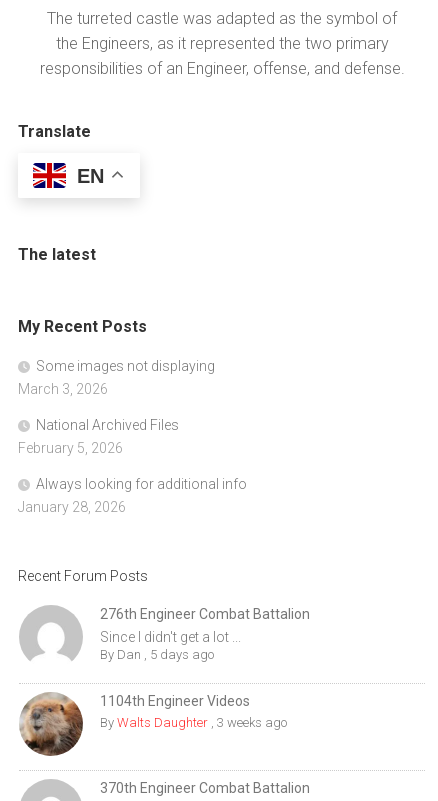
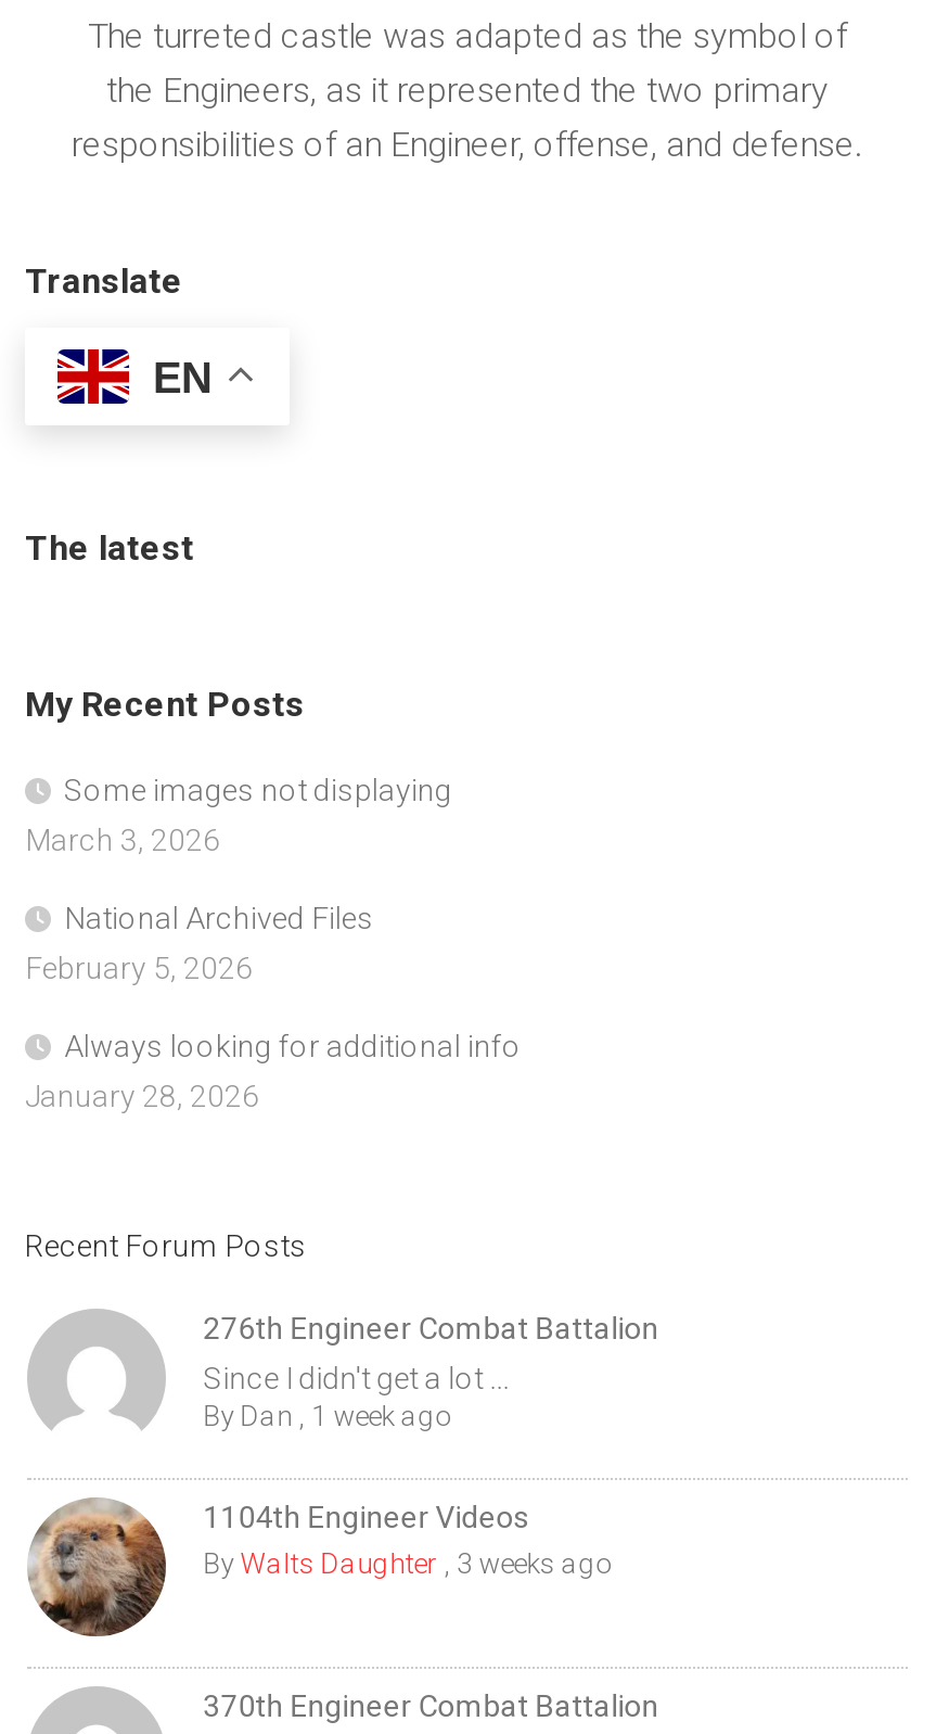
- By Dan, 5 days ago
+ By Dan, 1 week ago
